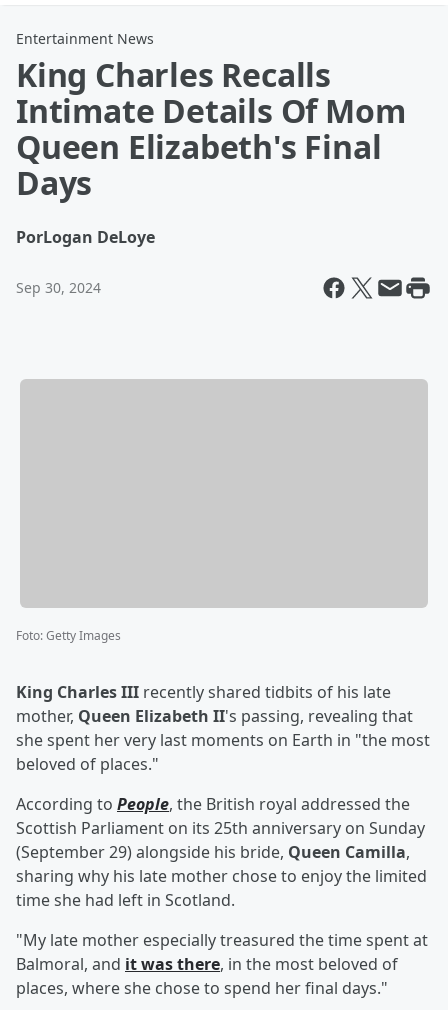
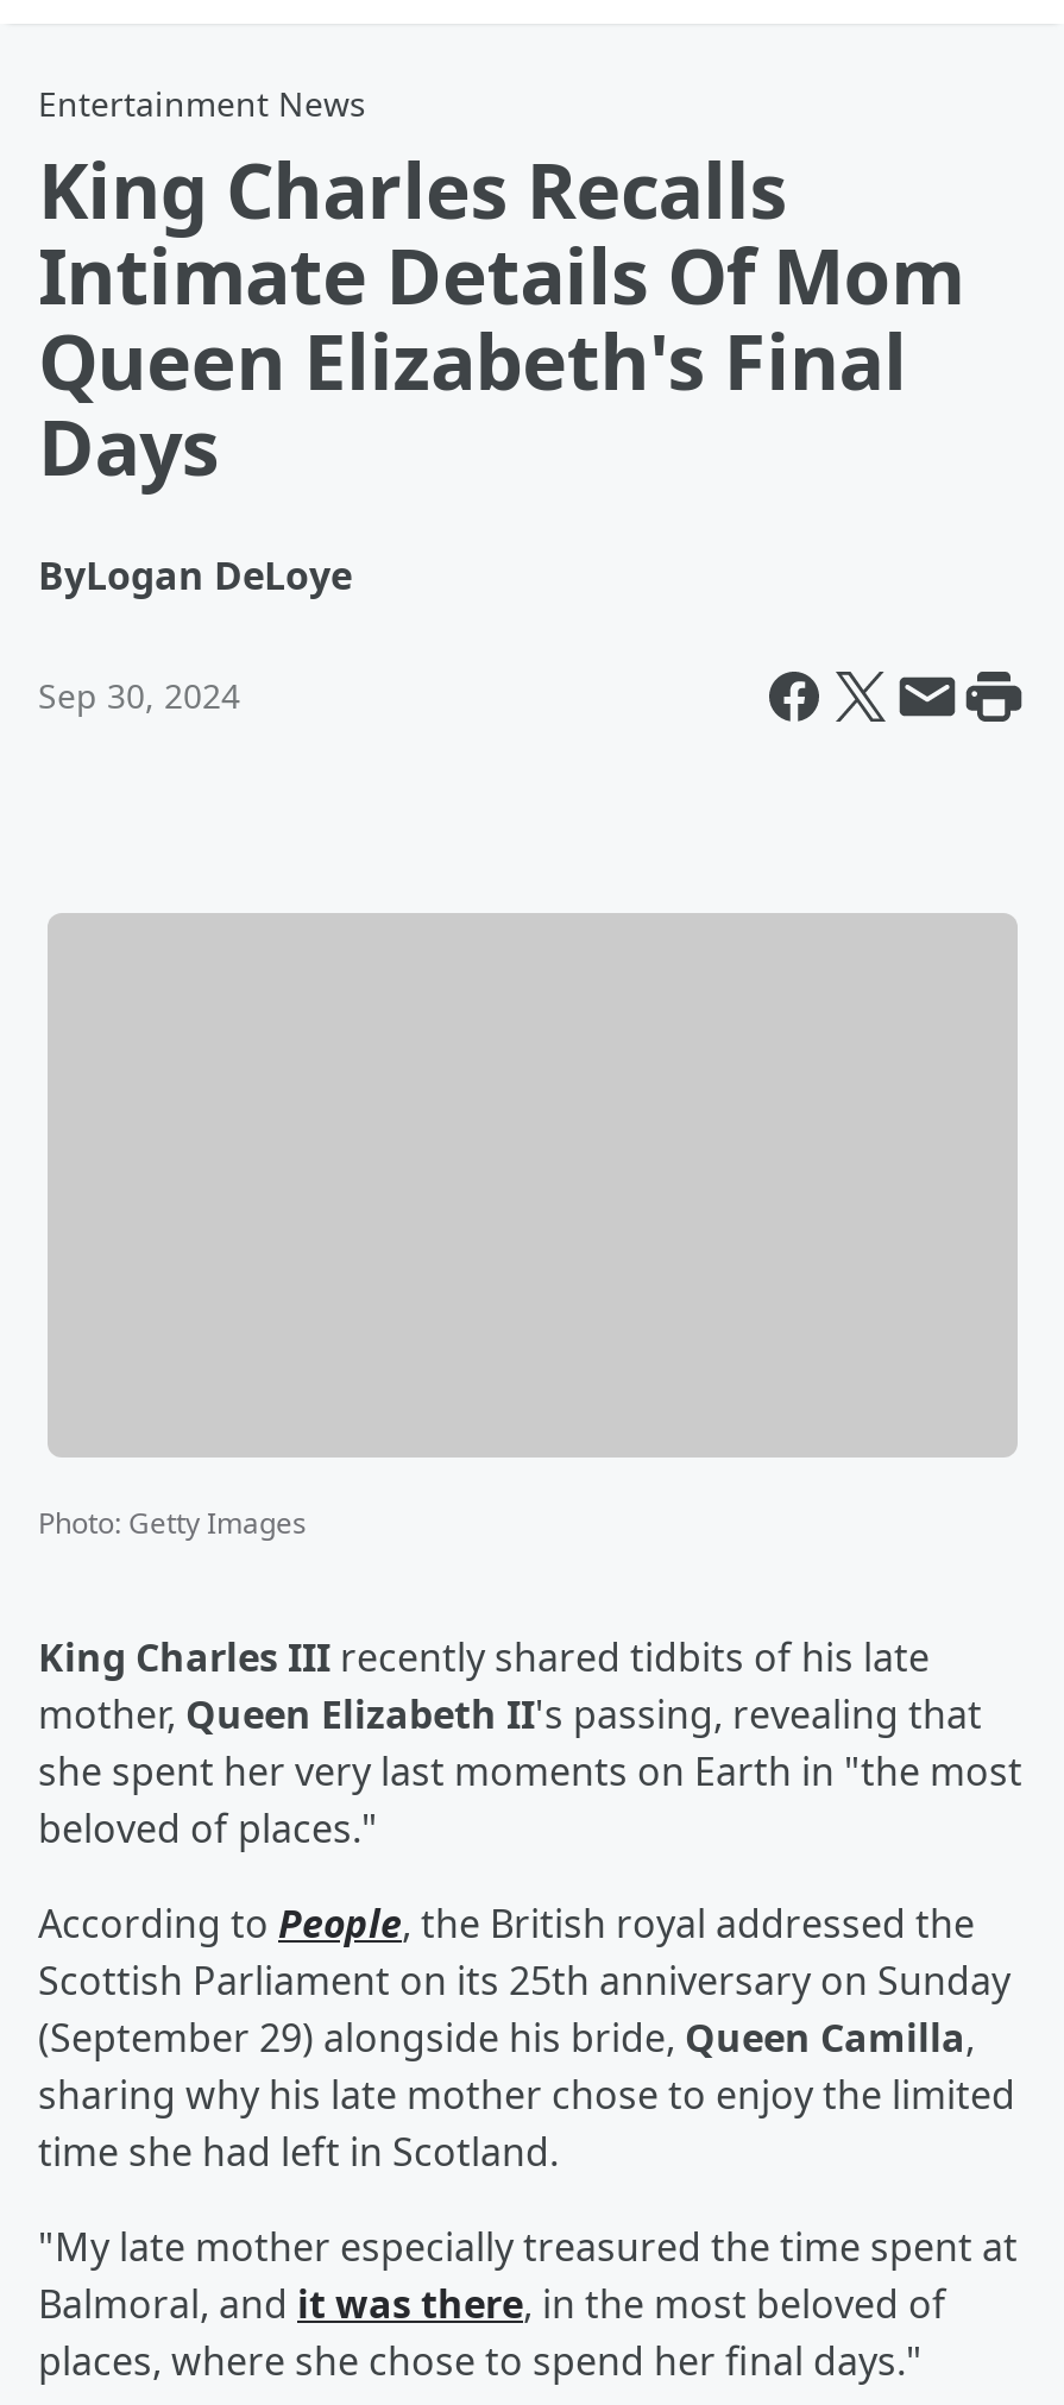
- PorLogan DeLoye
+ ByLogan DeLoye

- Foto: Getty Images
+ Photo: Getty Images
